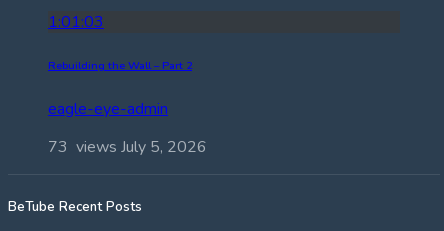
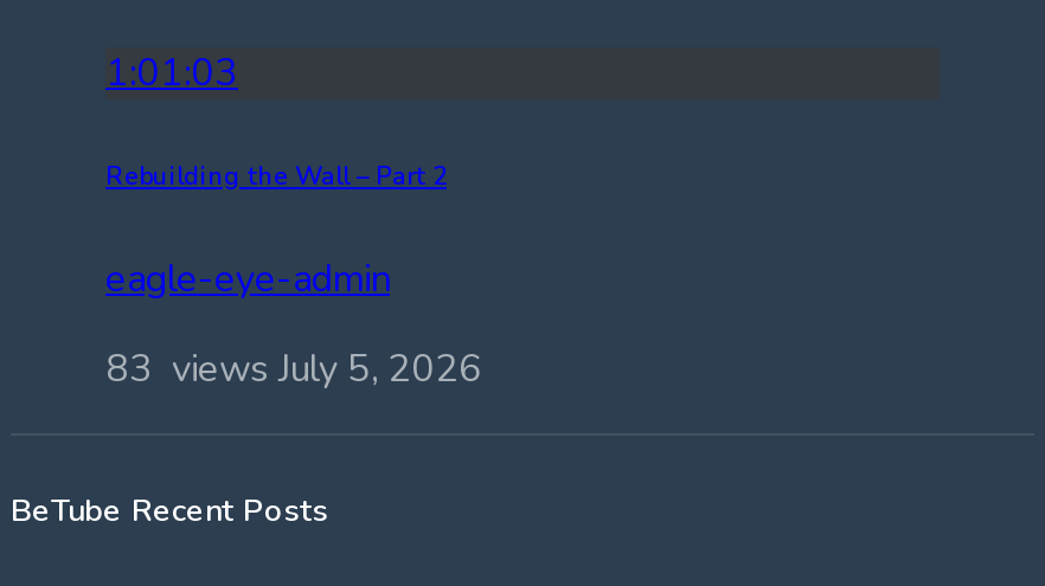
- 73 views July 5, 2026
+ 83 views July 5, 2026
